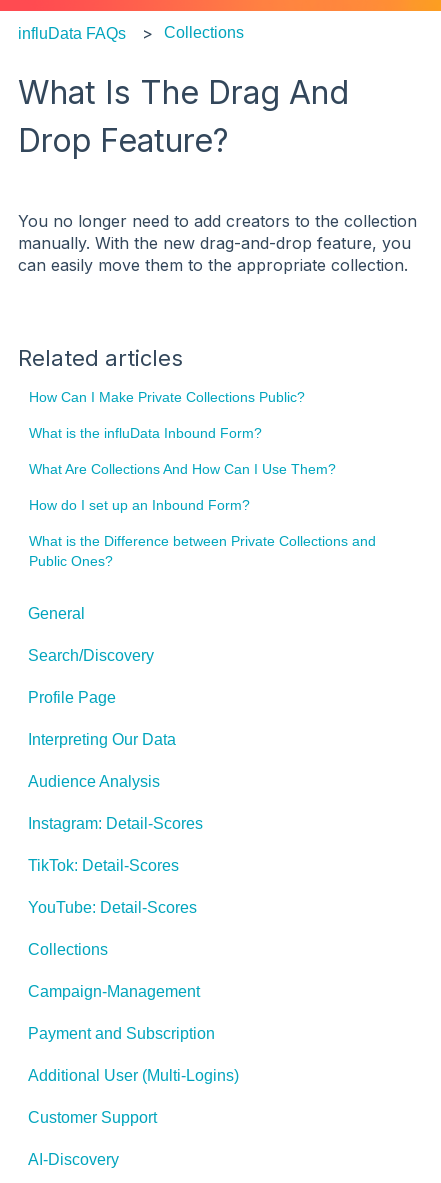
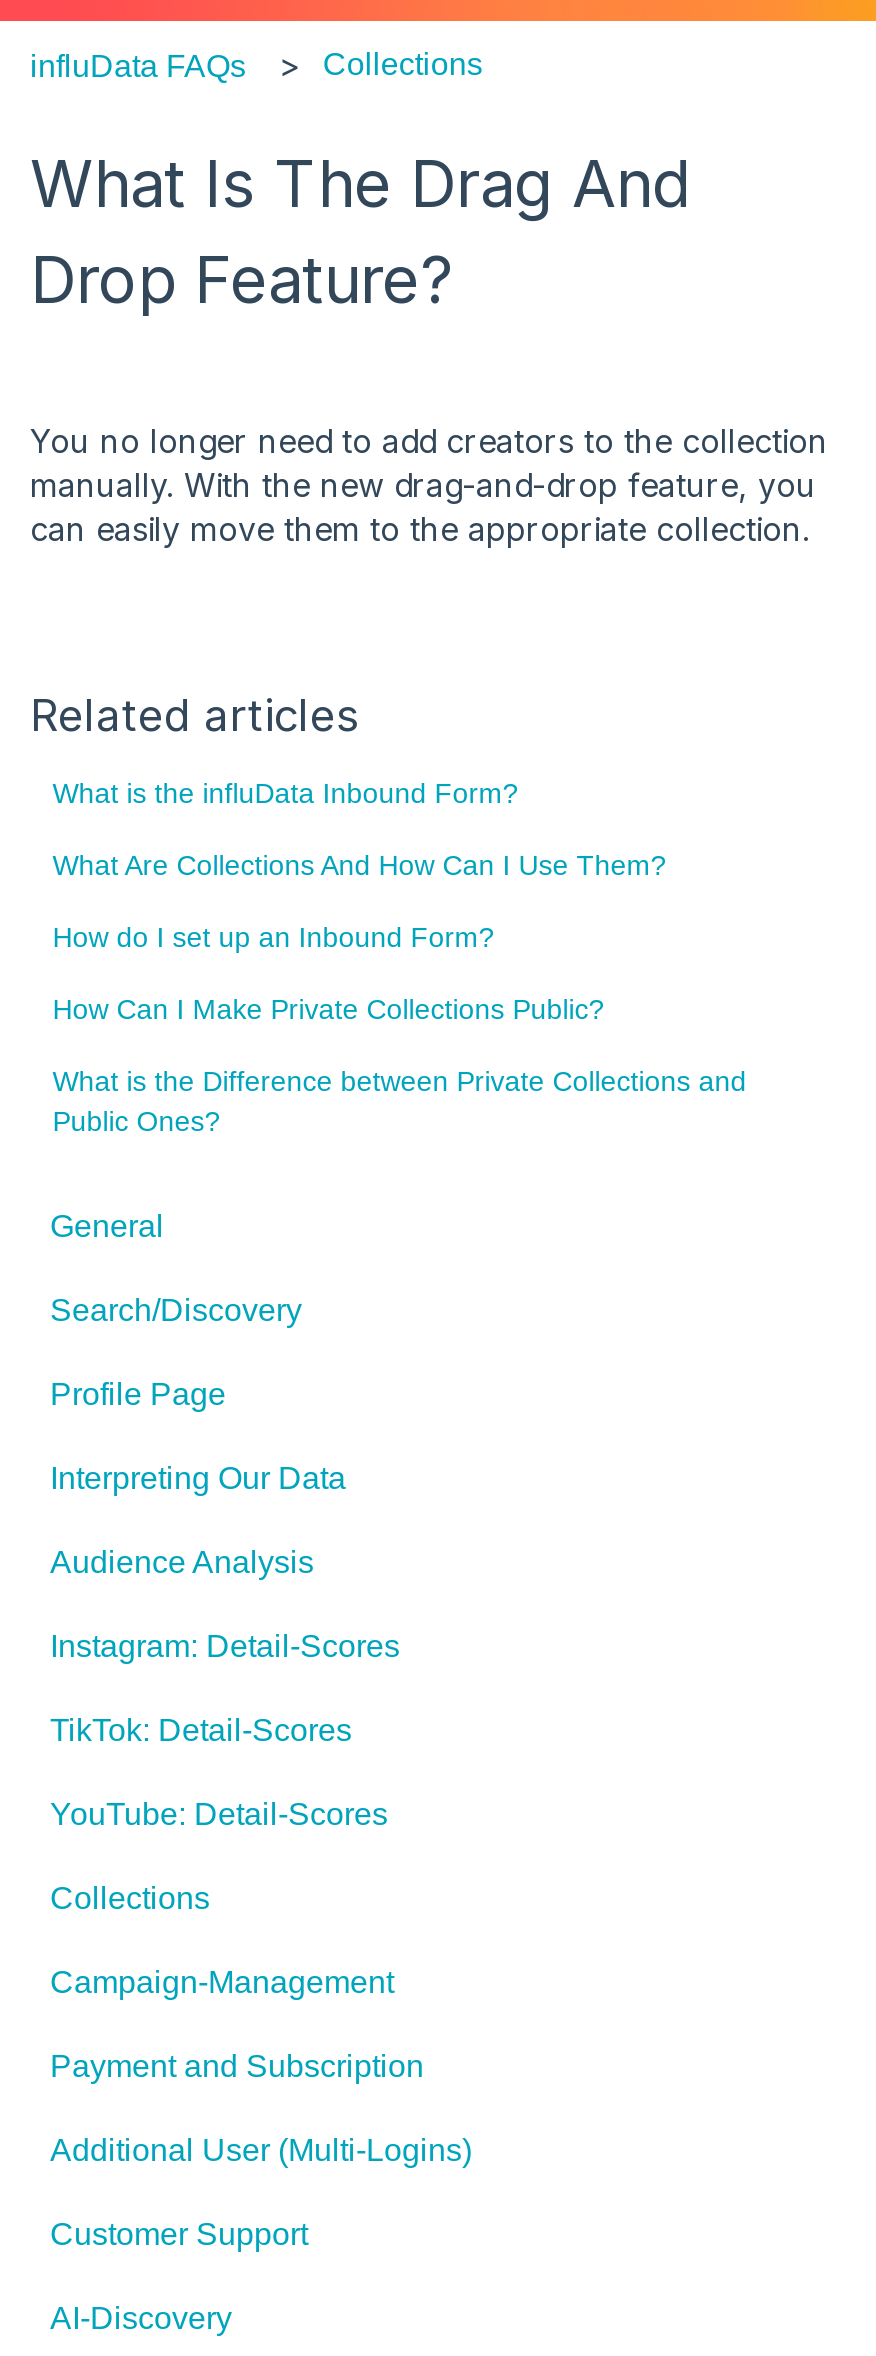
moved down: How Can I Make Private Collections Public?

moved up: What is the influData Inbound Form? | What Are Collections And How Can I Use Them? | How do I set up an Inbound Form?
